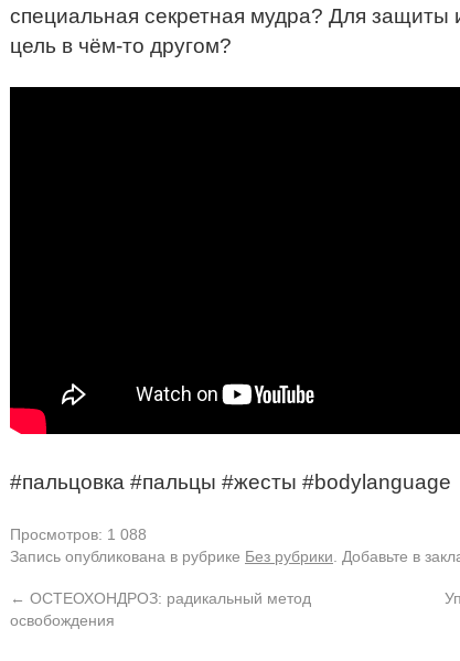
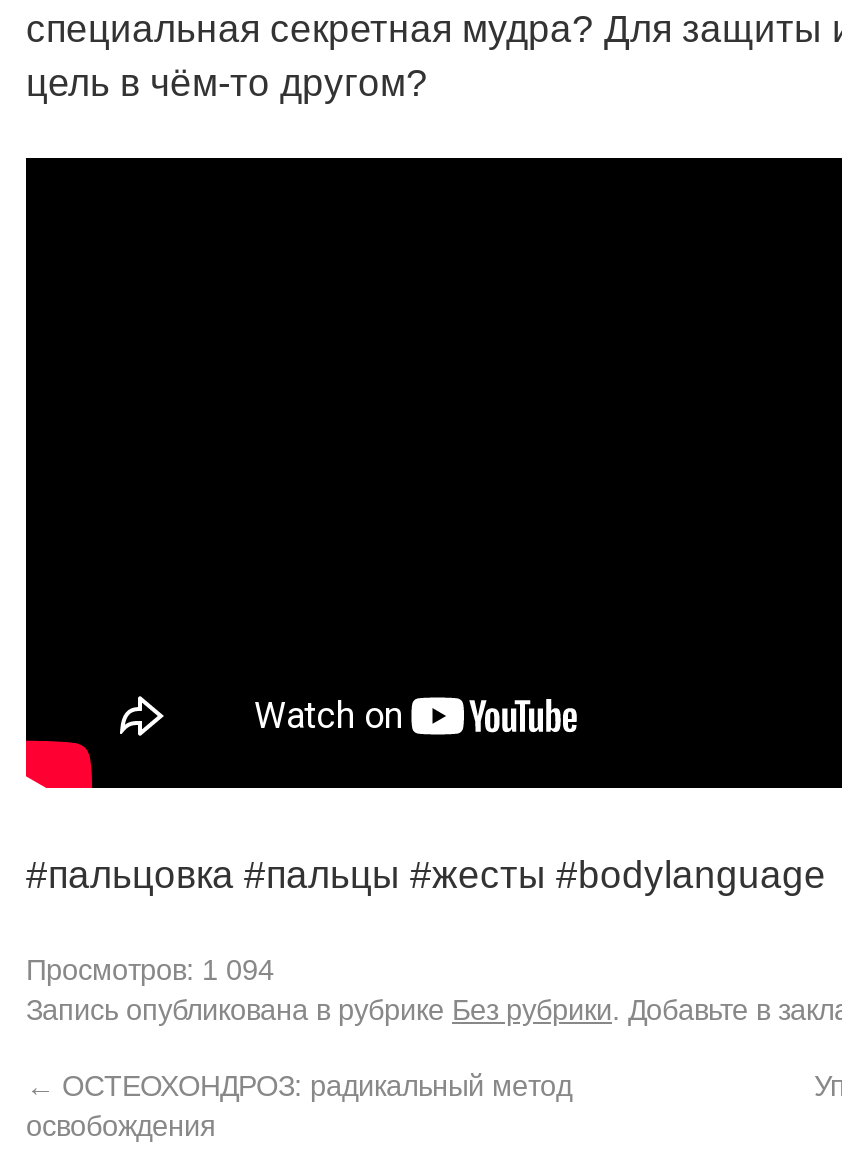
- Просмотров: 1 088
+ Просмотров: 1 094
